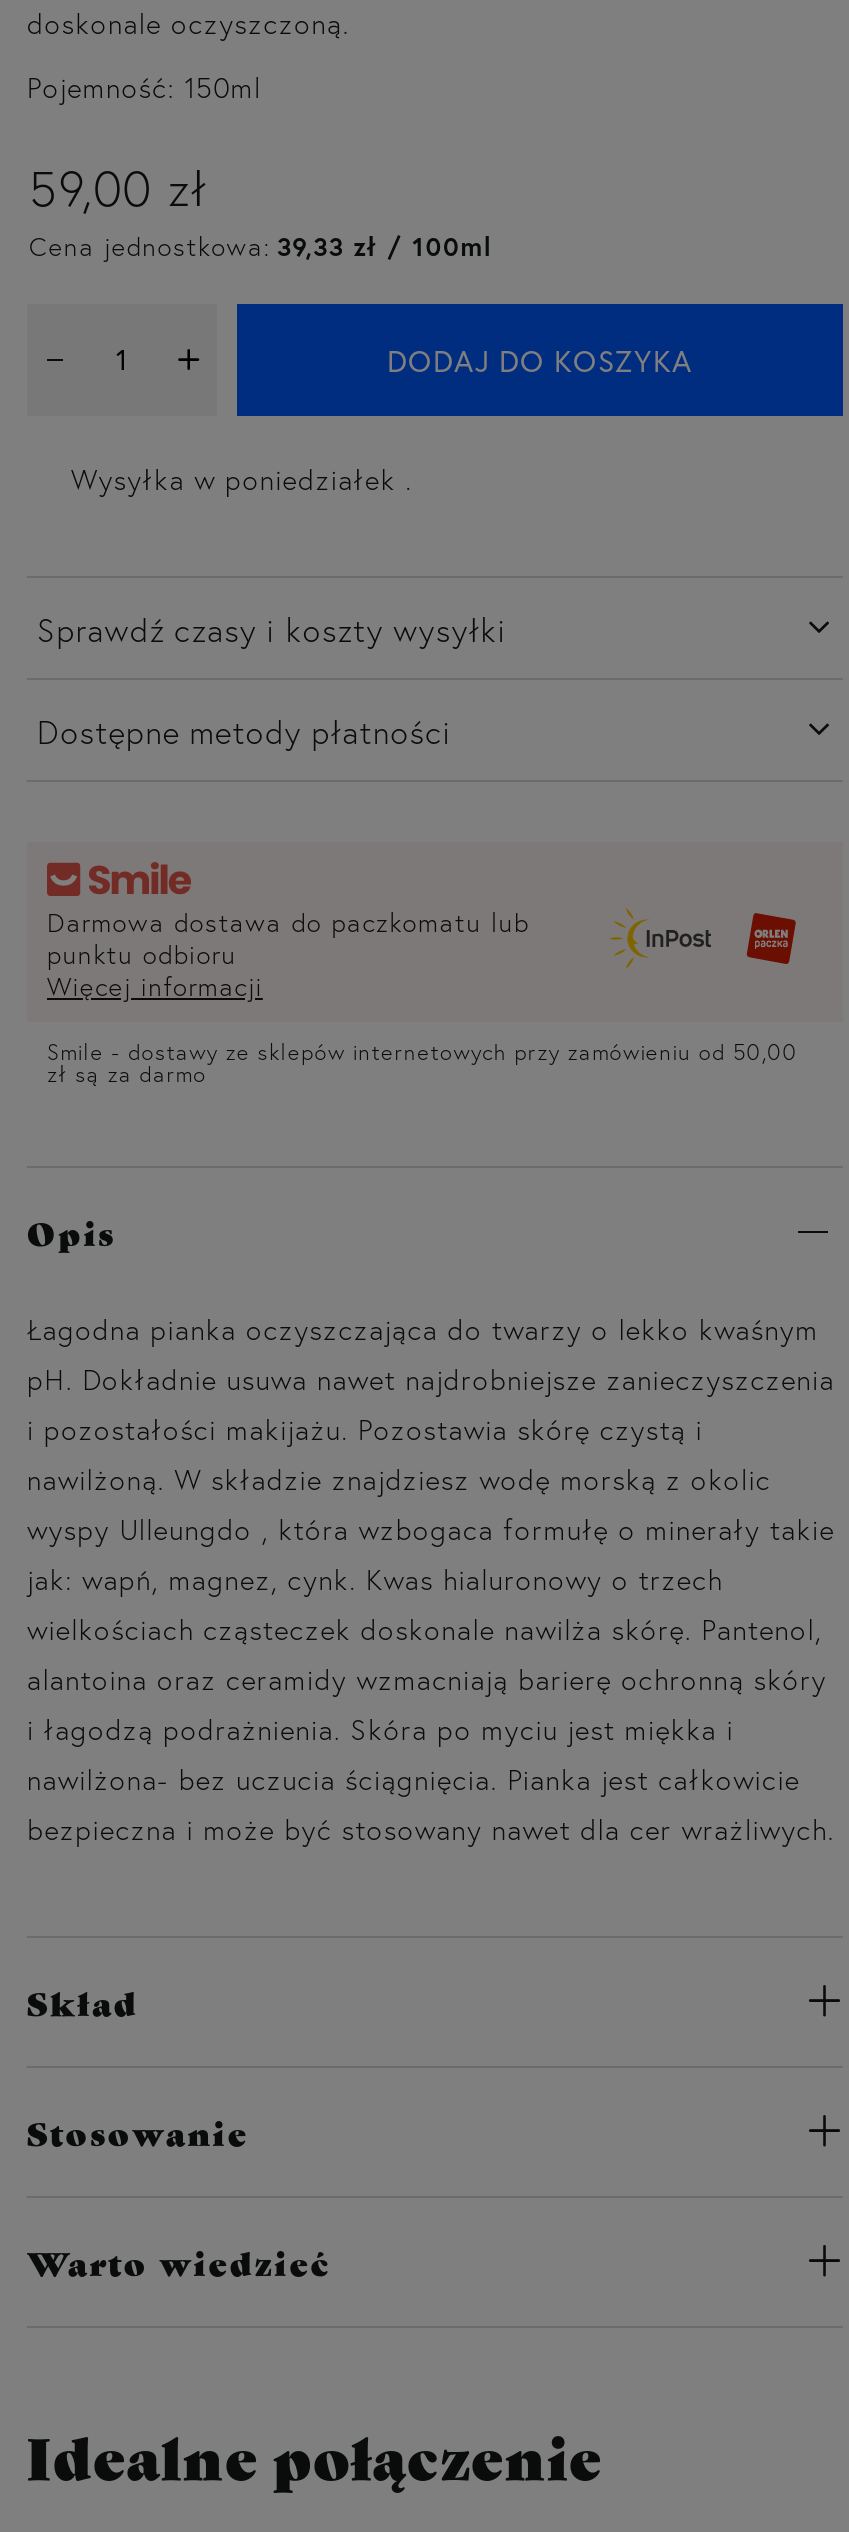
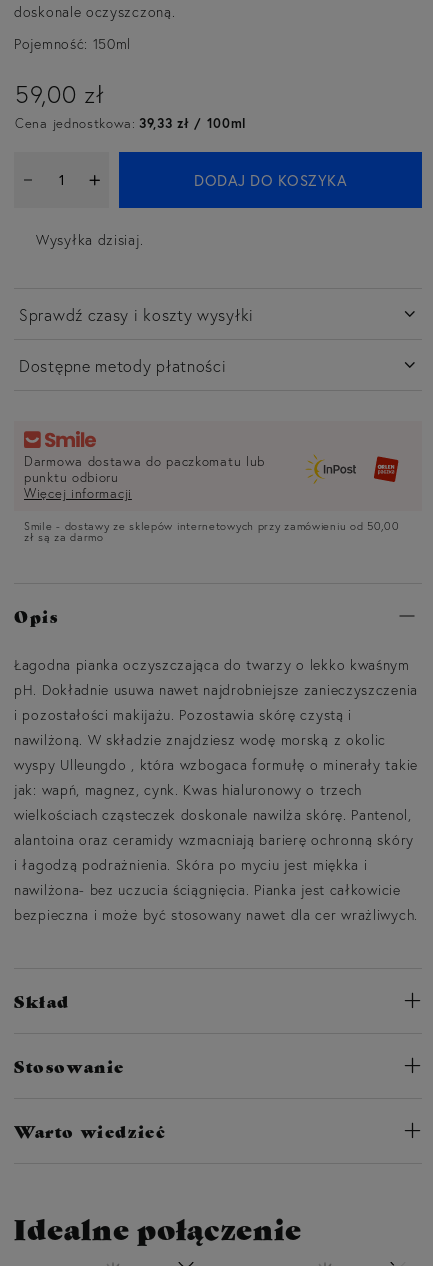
- Wysyłka w poniedziałek
+ Wysyłka dzisiaj
